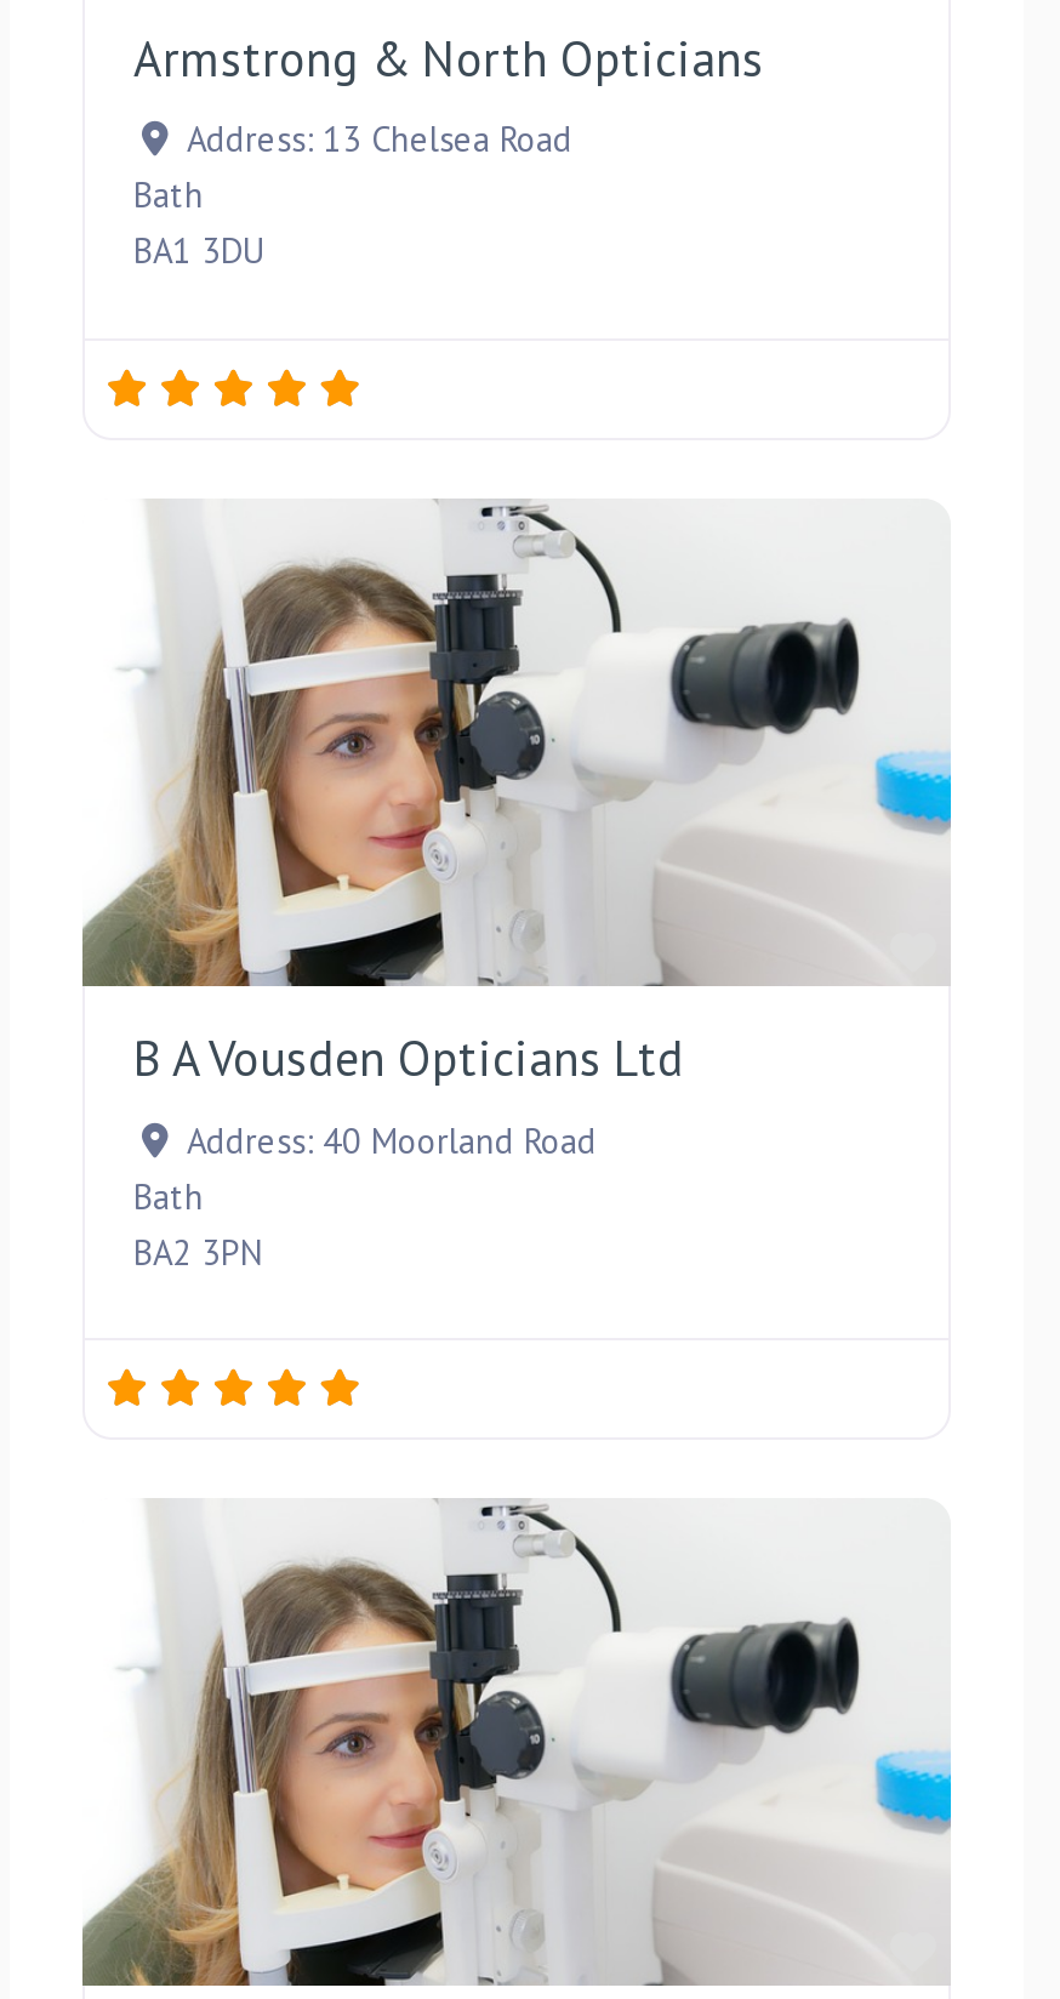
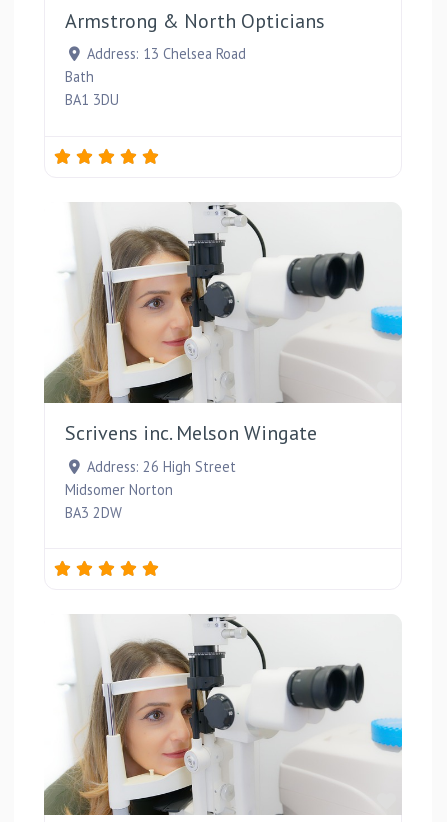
- B A Vousden Opticians Ltd
- Address: 40 Moorland Road
- Bath
- BA2 3PN
+ Scrivens inc. Melson Wingate
+ Address: 26 High Street
+ Midsomer Norton
+ BA3 2DW
